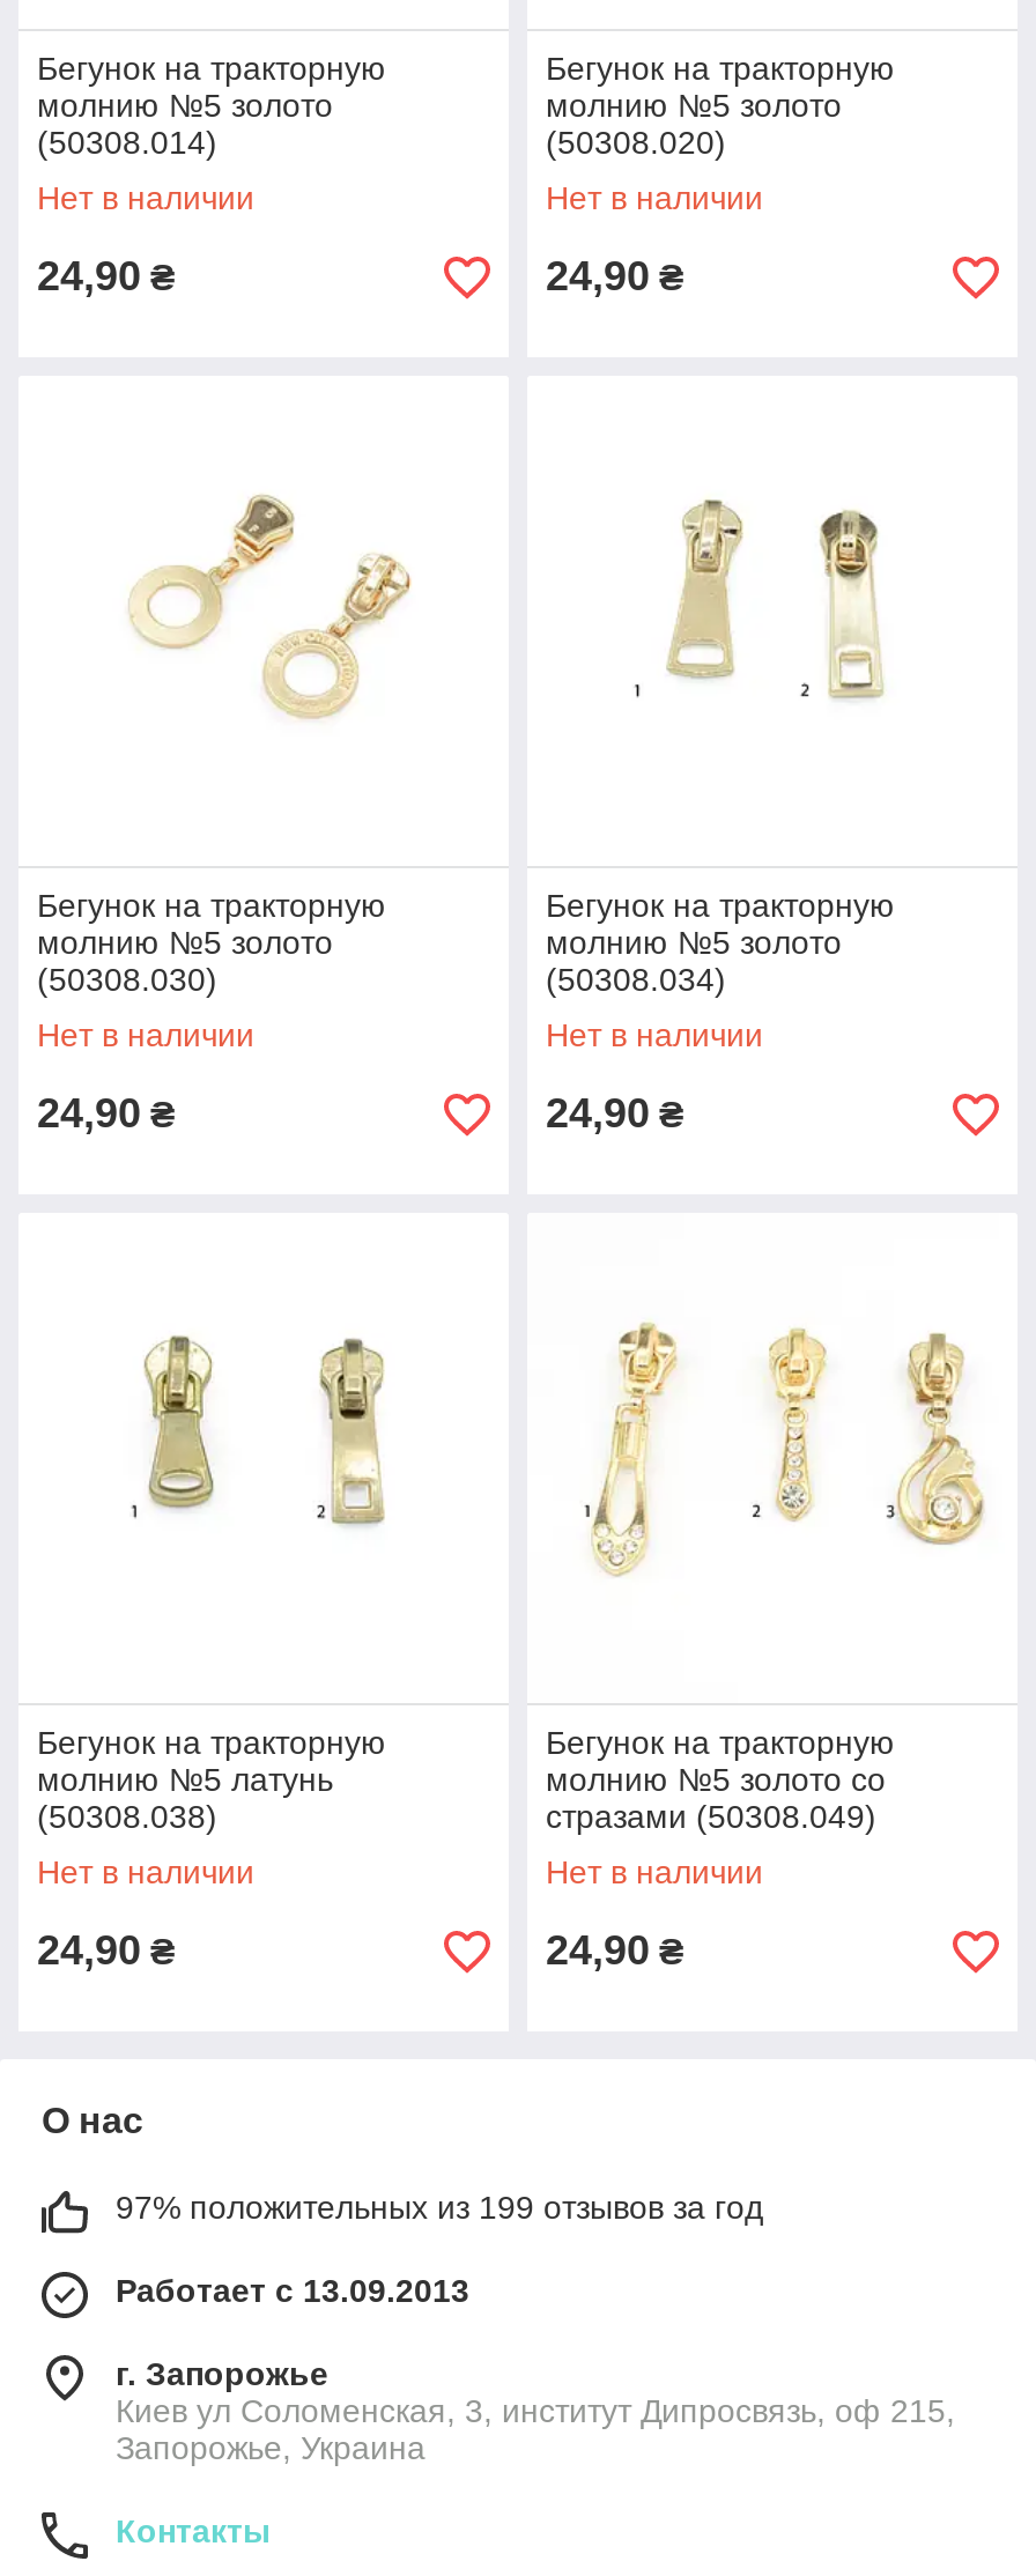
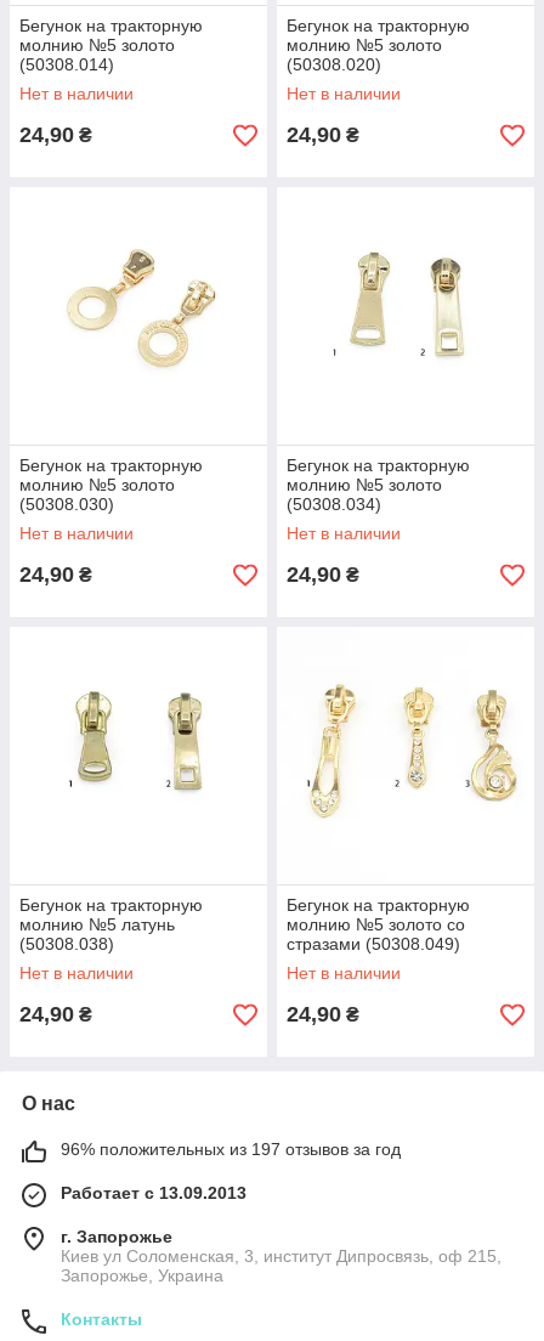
- 97% положительных из 199 отзывов за год
+ 96% положительных из 197 отзывов за год
